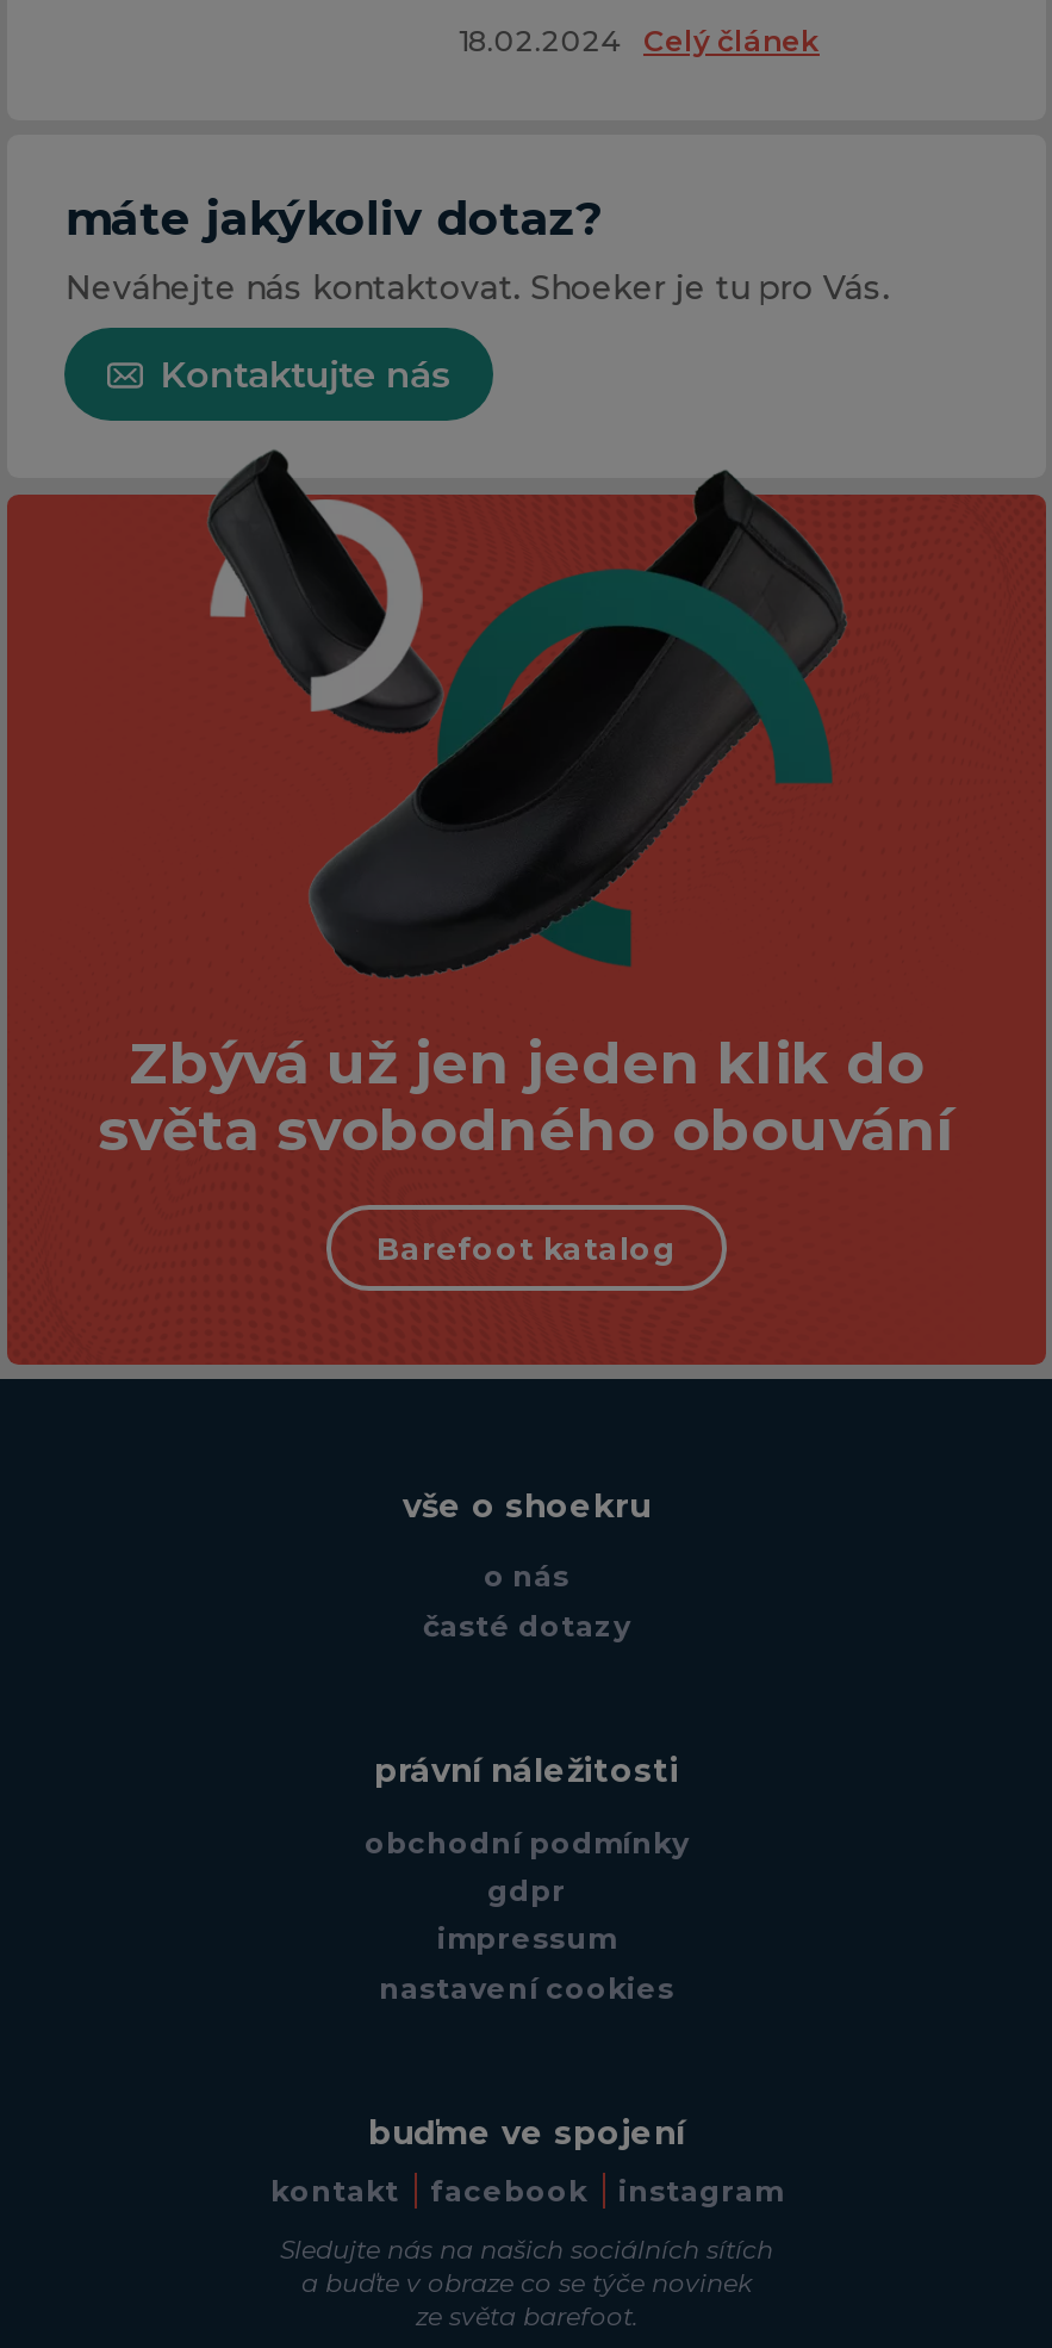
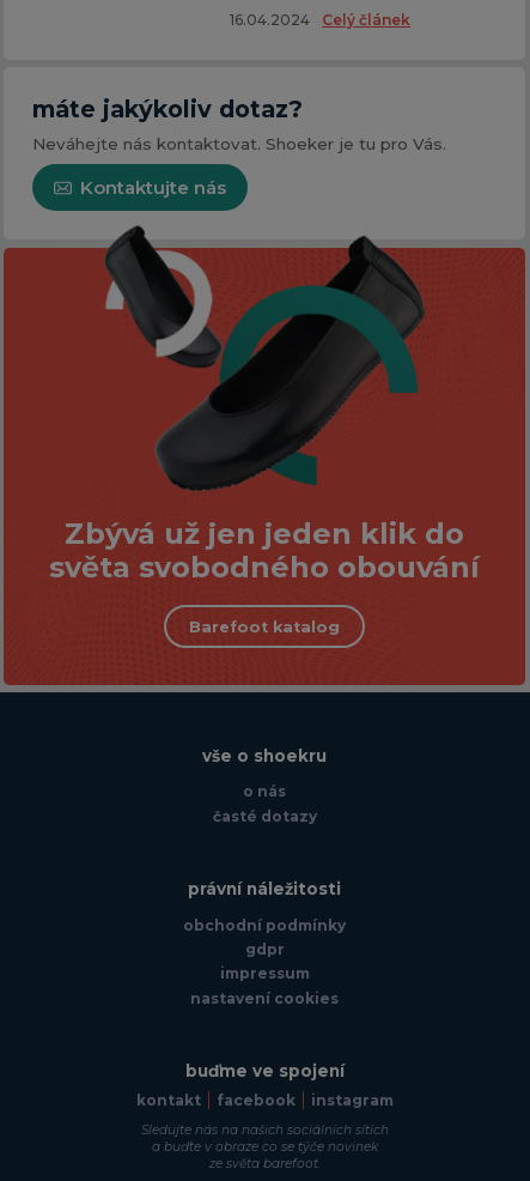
- 18.02.2024 Celý článek
+ 16.04.2024 Celý článek
